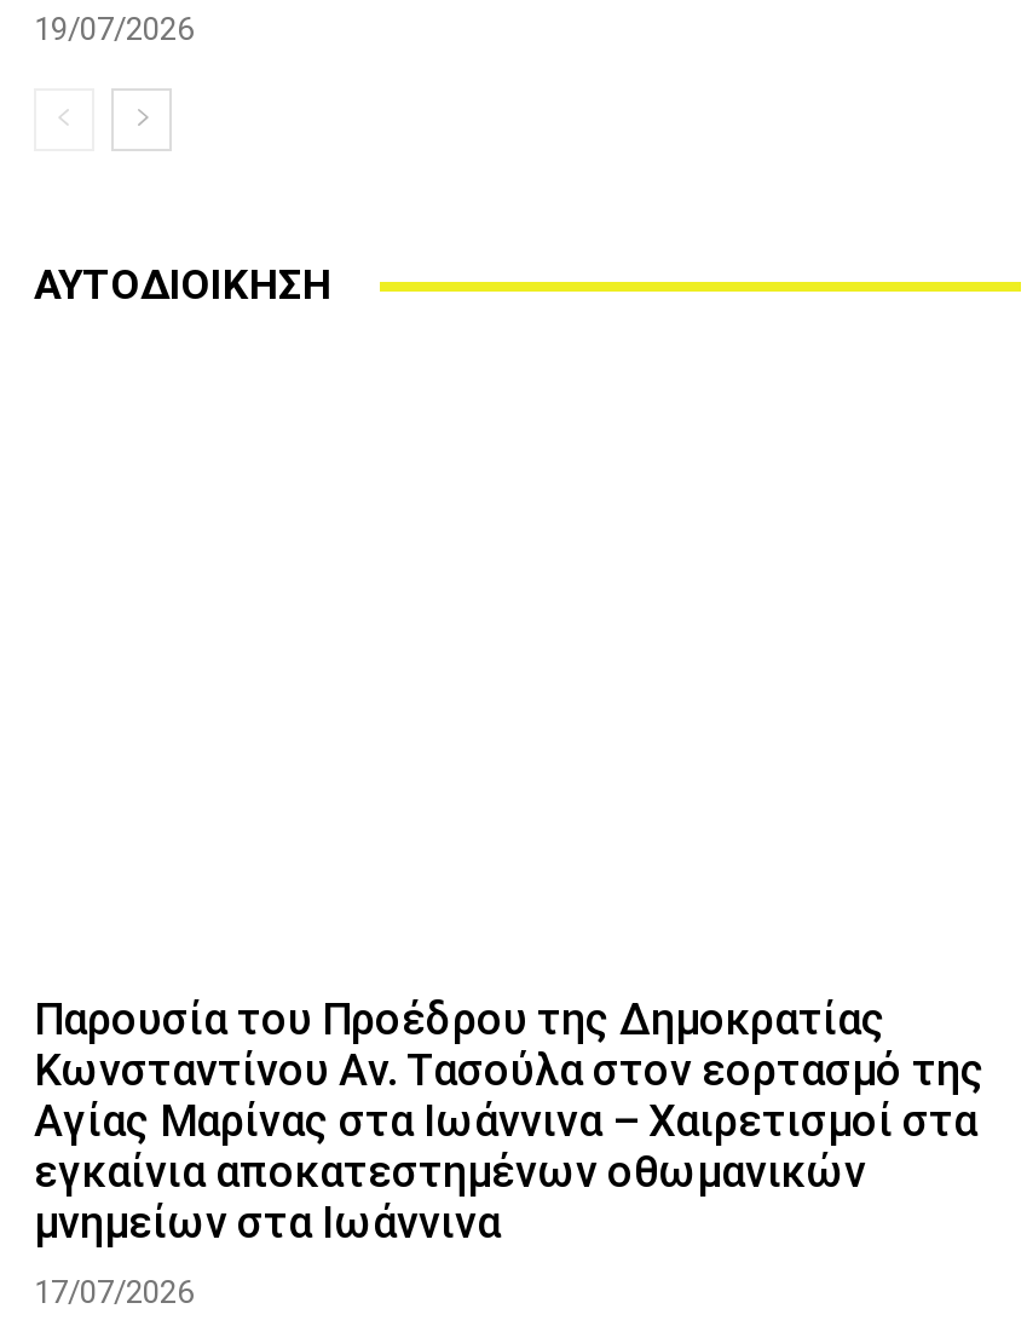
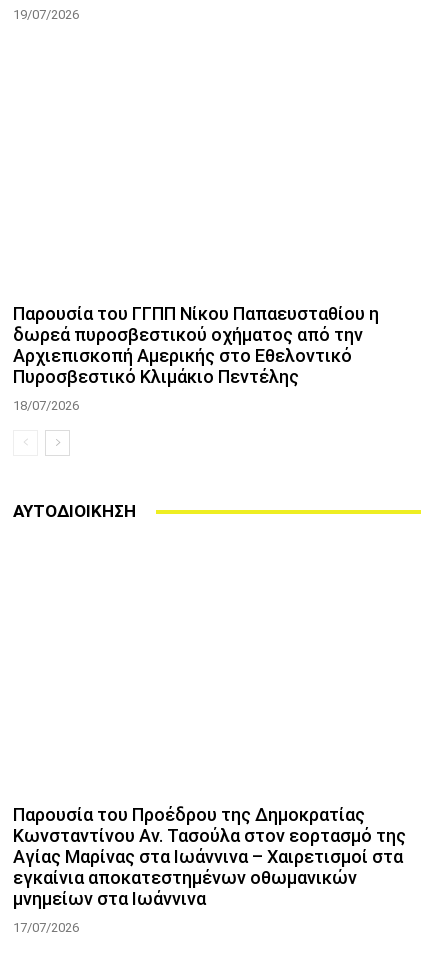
+ Παρουσία του ΓΓΠΠ Νίκου Παπαευσταθίου η
+ δωρεά πυροσβεστικού οχήματος από την
+ Αρχιεπισκοπή Αμερικής στο Εθελοντικό
+ Πυροσβεστικό Κλιμάκιο Πεντέλης
+ 18/07/2026
